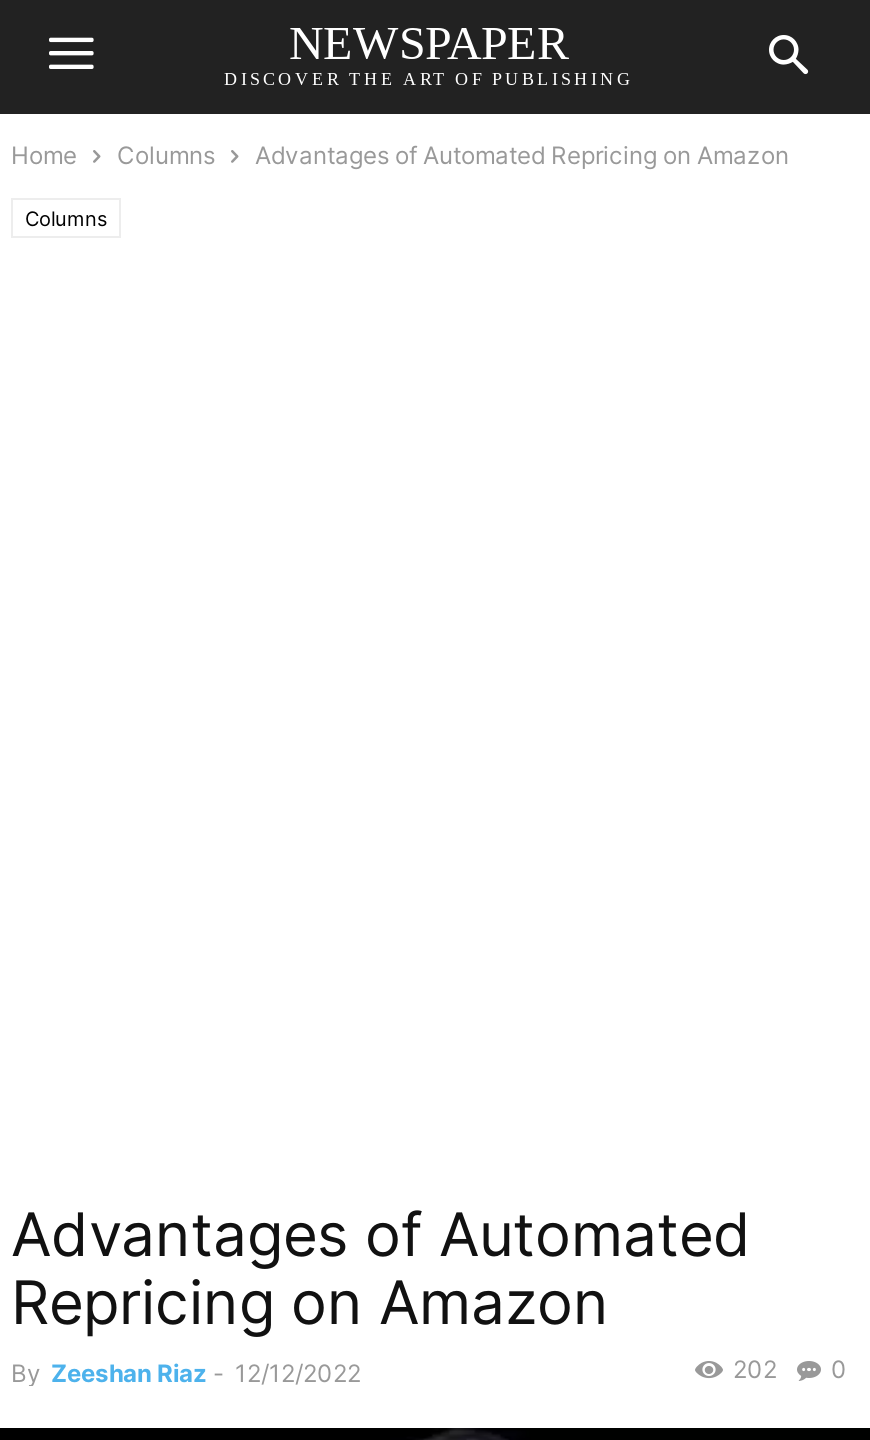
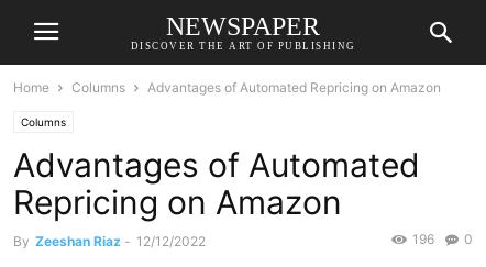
- 202 0
+ 196 0
